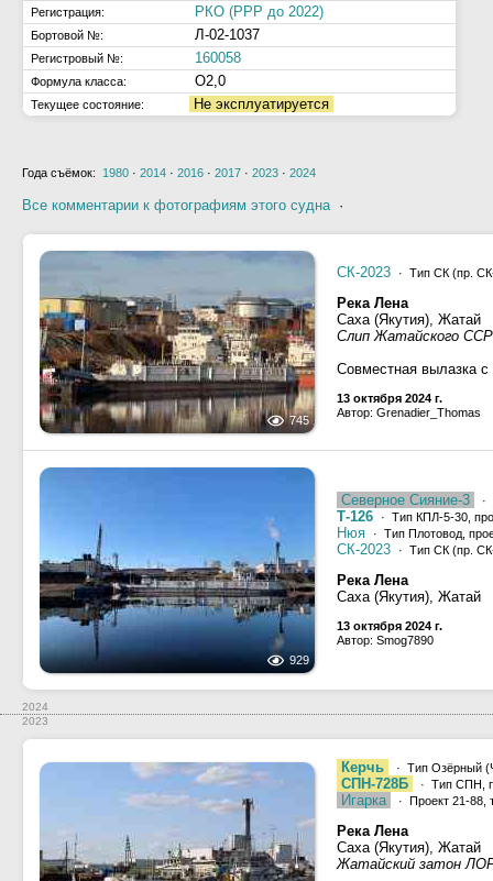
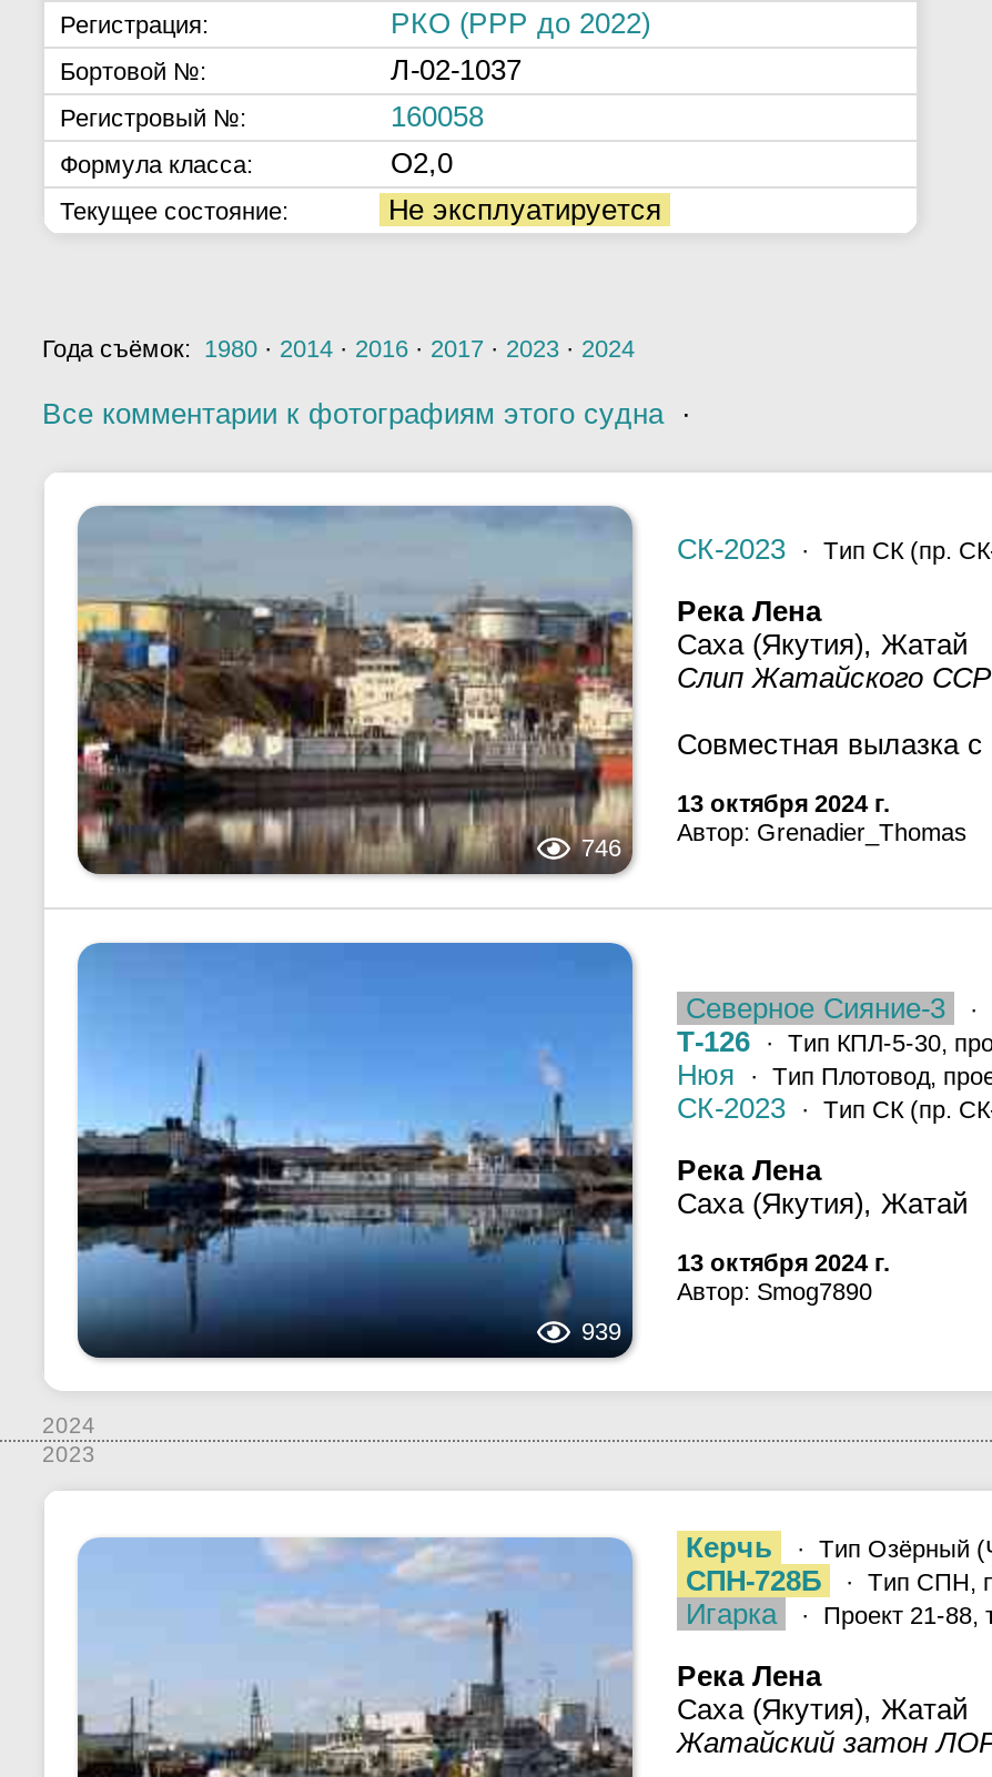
- 745
+ 746

- 929
+ 939
